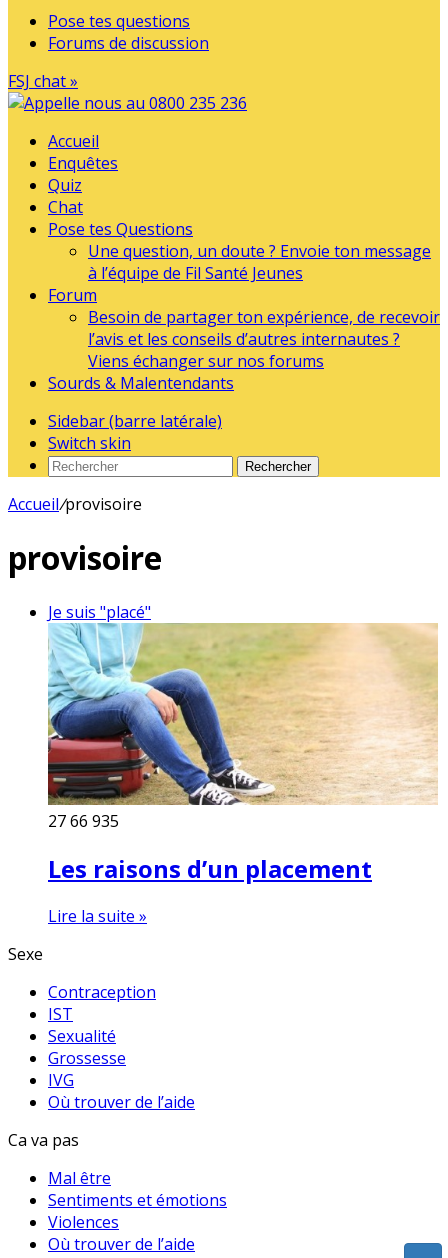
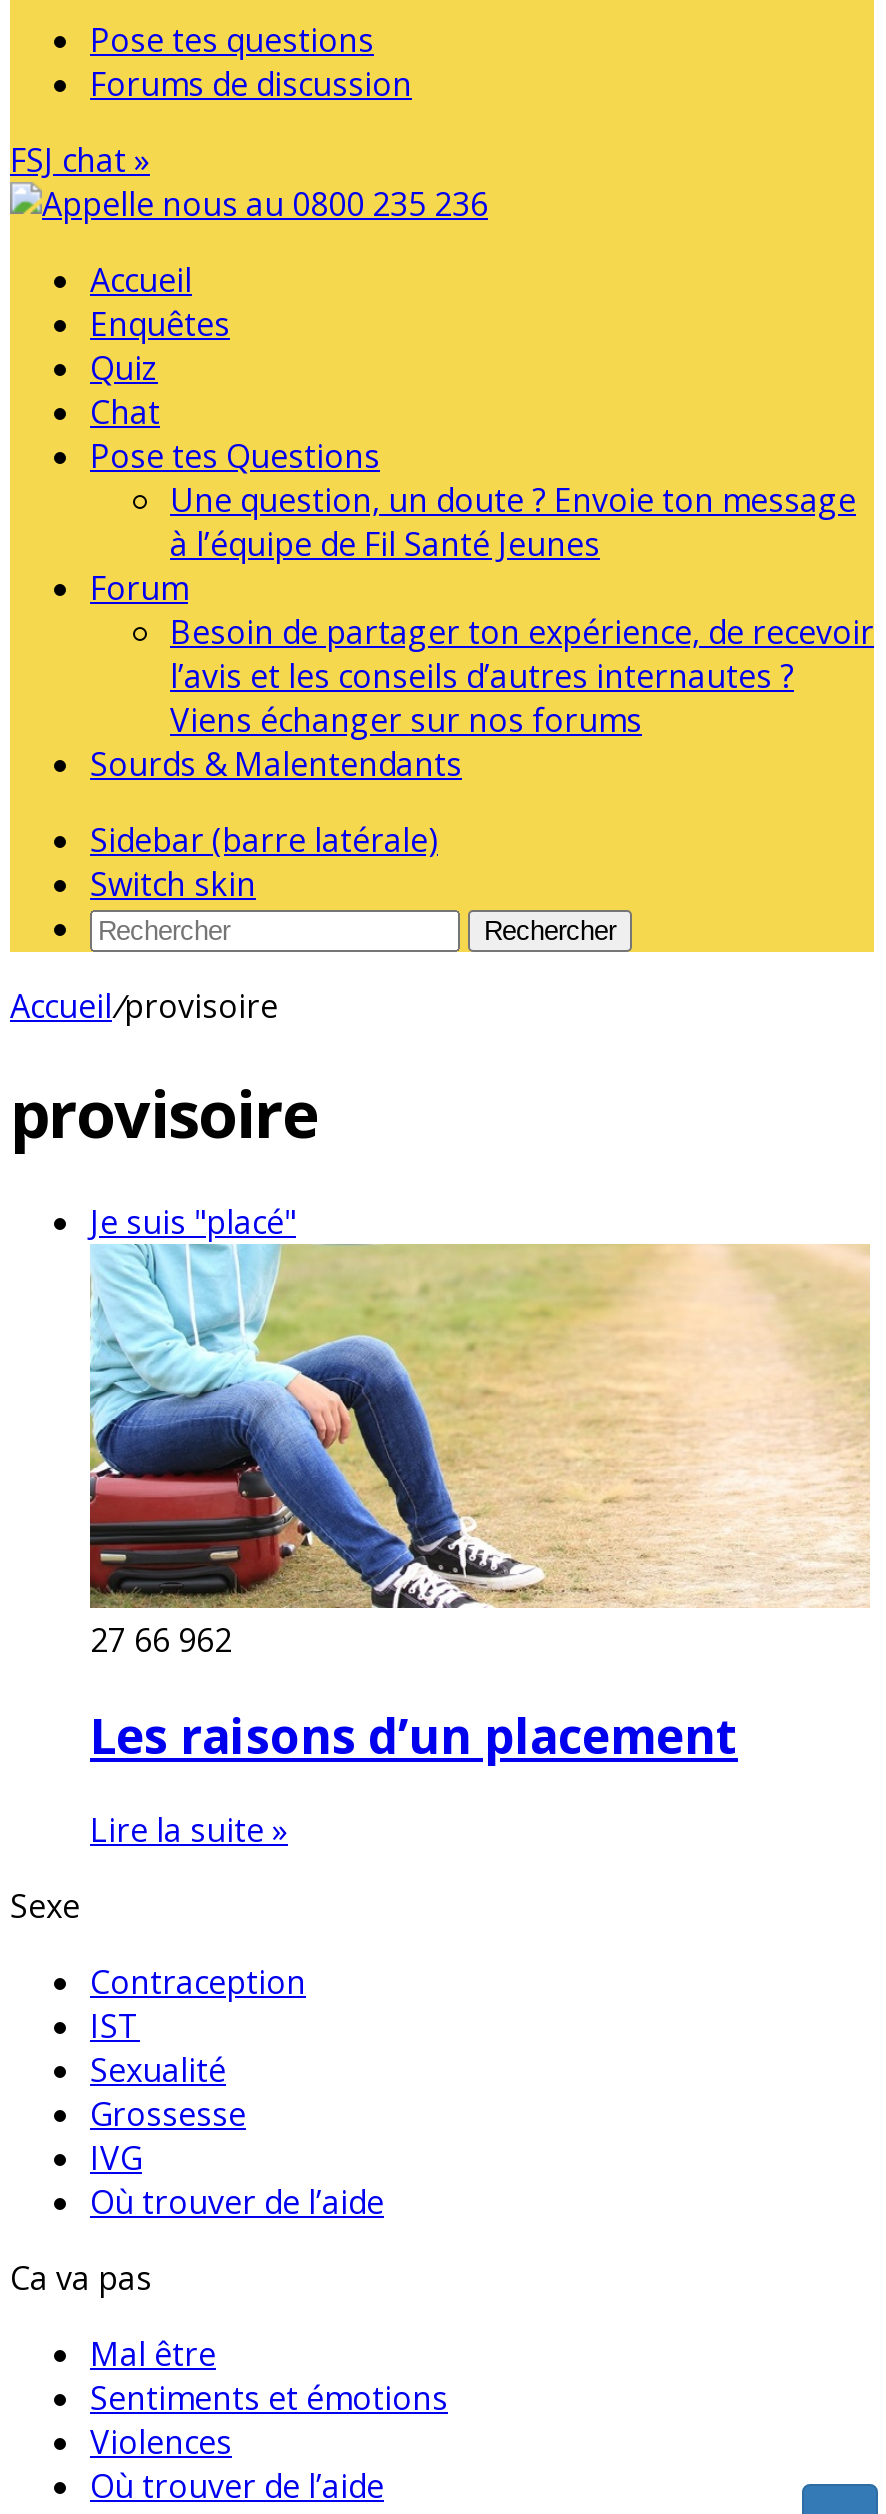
- 27 66 935
+ 27 66 962
